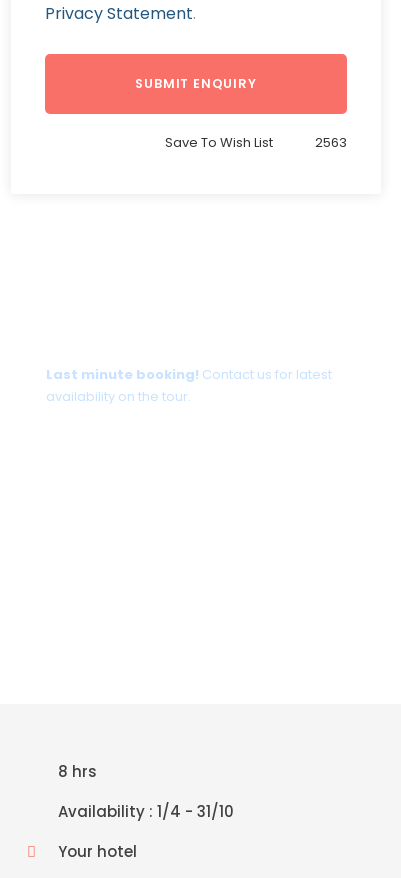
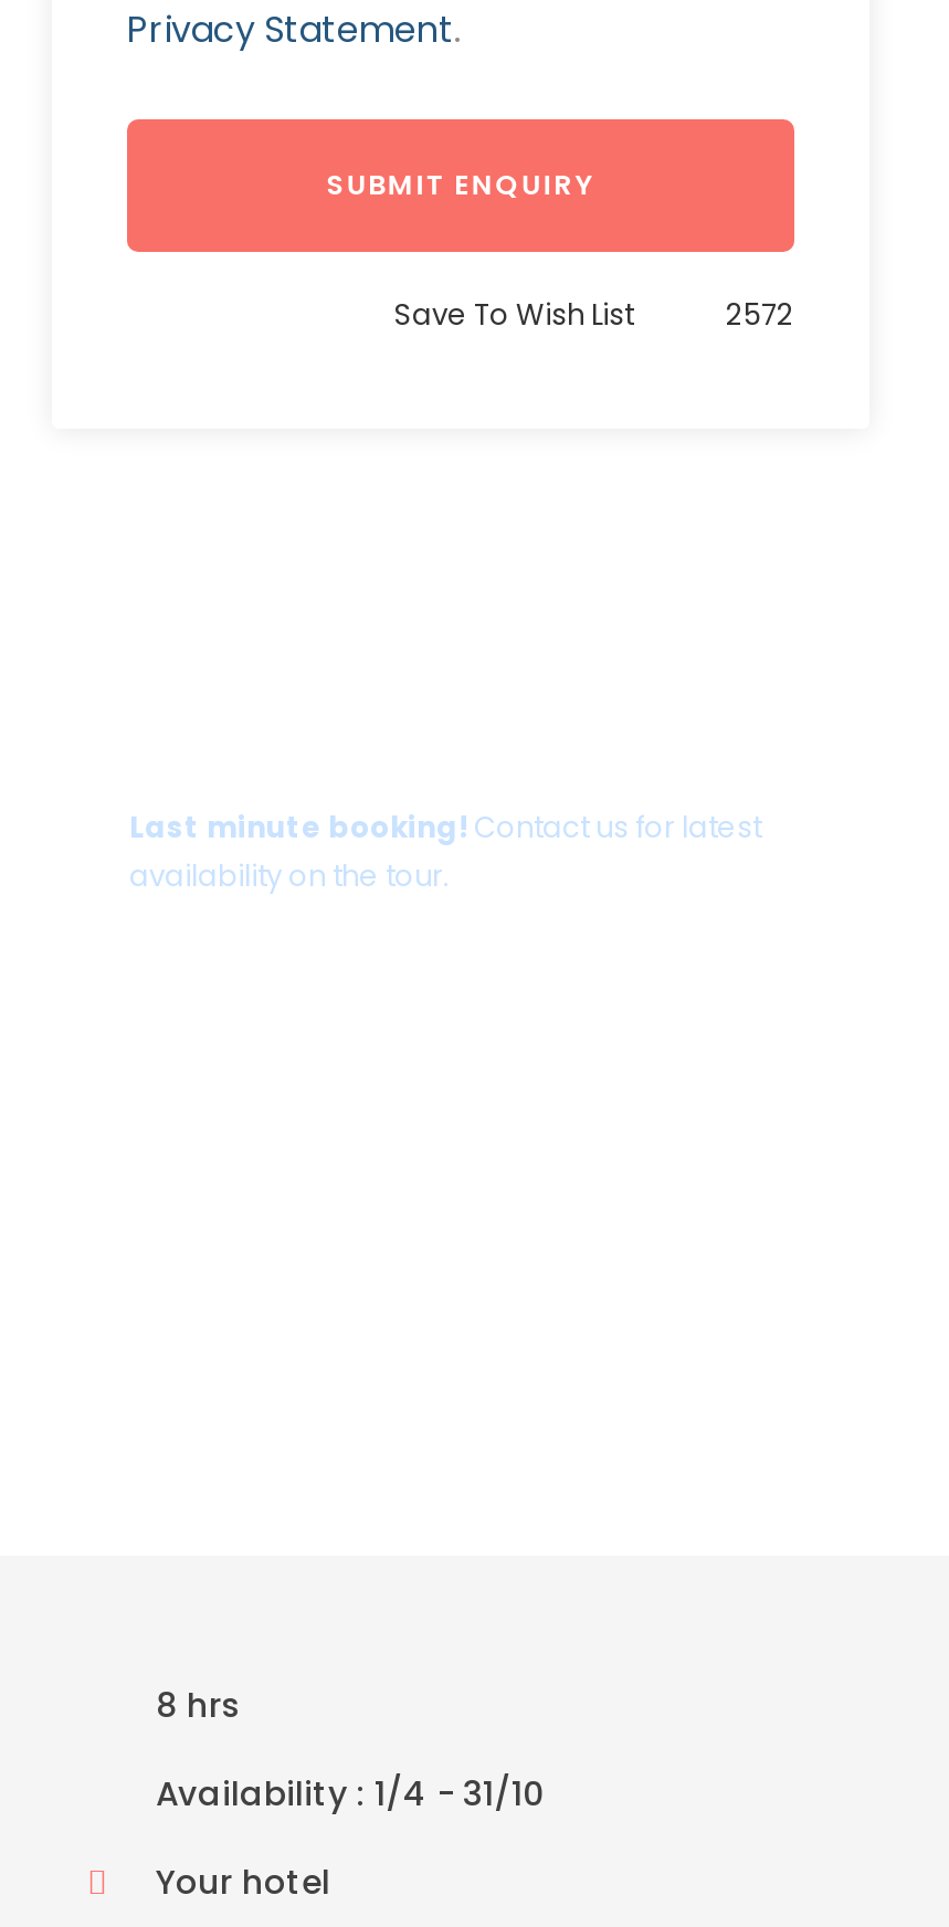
- 2563
+ 2572
